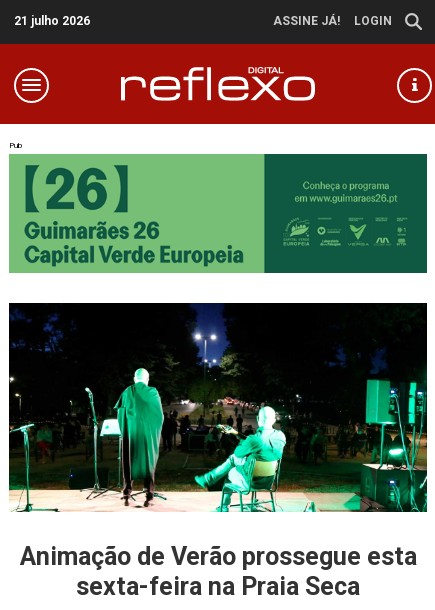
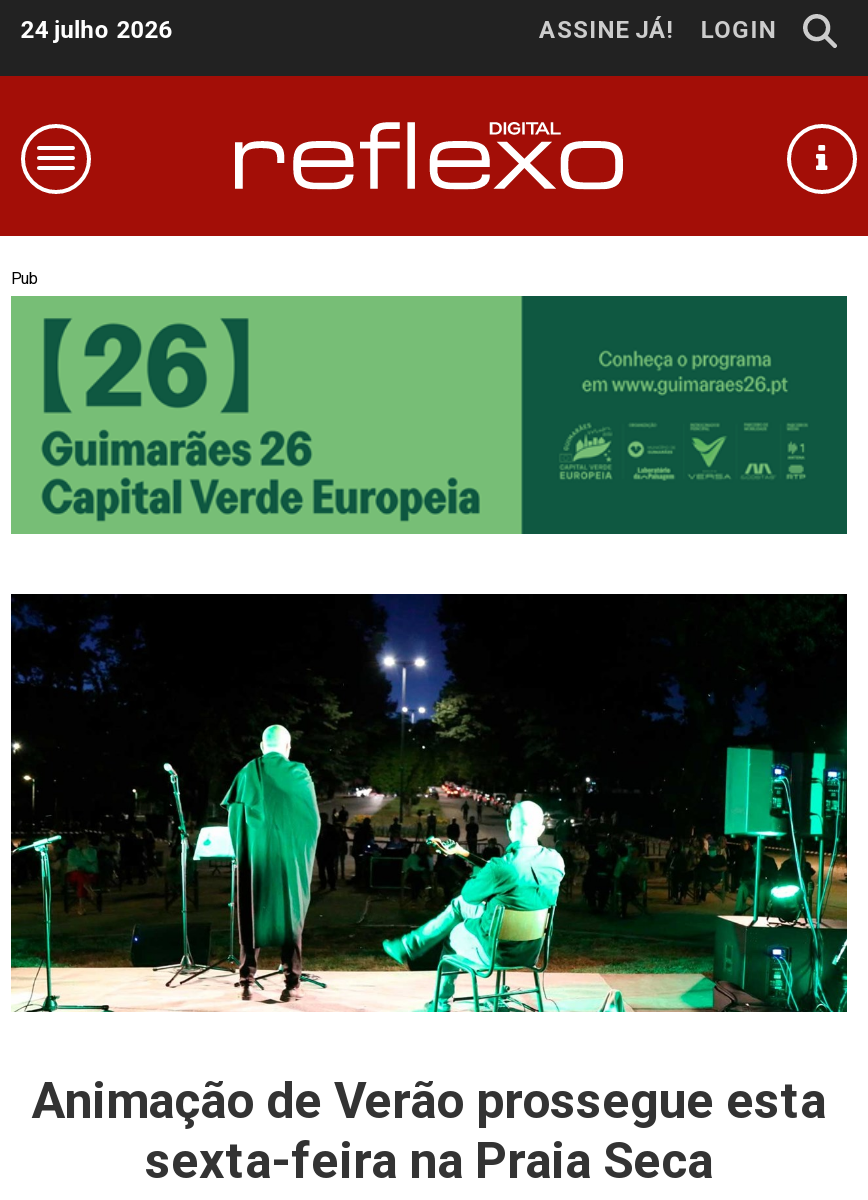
- 21 julho 2026
+ 24 julho 2026
